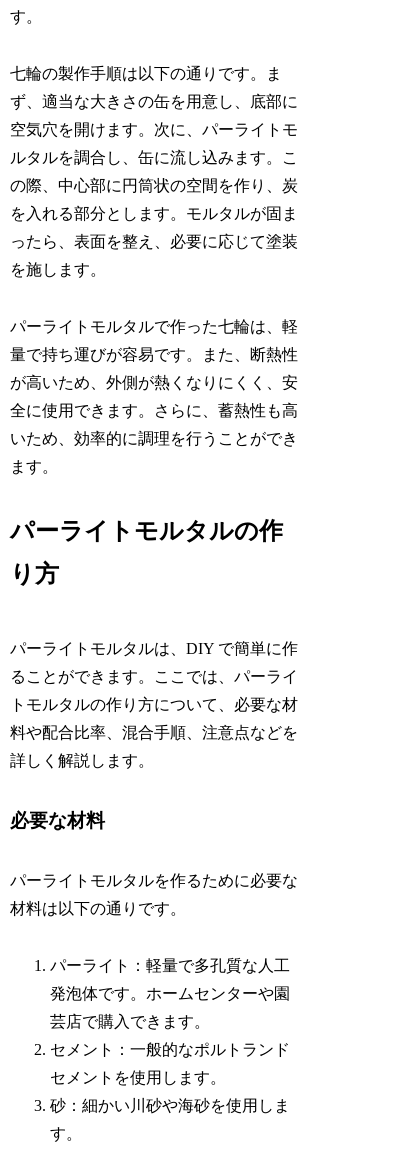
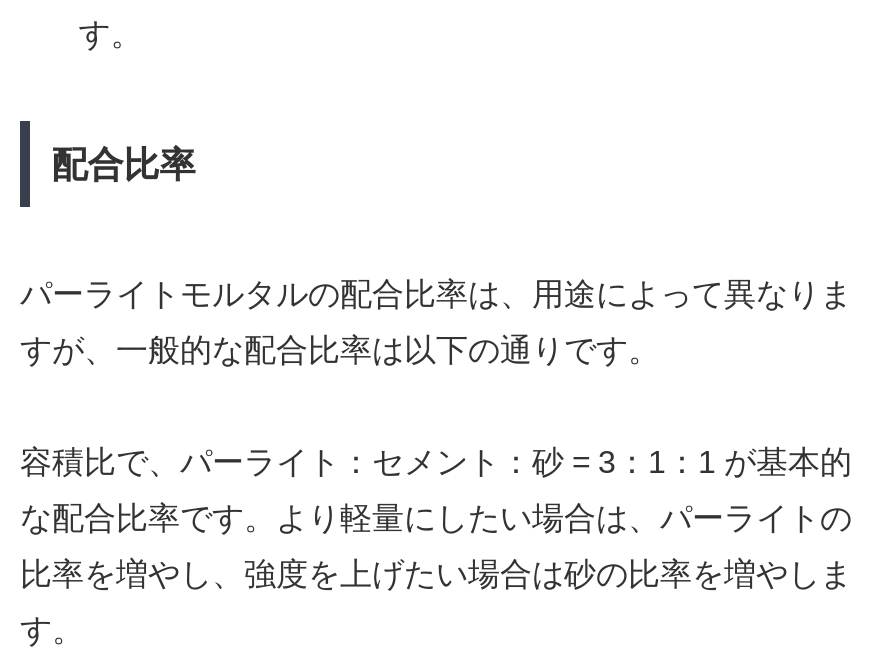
- 七輪の製作手順は以下の通りです。ま
- ず、適当な大きさの缶を用意し、底部に
- 空気穴を開けます。次に、パーライトモ
- ルタルを調合し、缶に流し込みます。こ
- の際、中心部に円筒状の空間を作り、炭
- を入れる部分とします。モルタルが固ま
- ったら、表面を整え、必要に応じて塗装
- を施します。
- パーライトモルタルで作った七輪は、軽
- 量で持ち運びが容易です。また、断熱性
- が高いため、外側が熱くなりにくく、安
- 全に使用できます。さらに、蓄熱性も高
- いため、効率的に調理を行うことができ
- ます。
- パーライトモルタルの作
- り方
- パーライトモルタルは、DIY で簡単に作
- ることができます。ここでは、パーライ
- トモルタルの作り方について、必要な材
- 料や配合比率、混合手順、注意点などを
- 詳しく解説します。
- 必要な材料
- パーライトモルタルを作るために必要な
- 材料は以下の通りです。
- パーライト：軽量で多孔質な人工
- 発泡体です。ホームセンターや園
- 芸店で購入できます。
- セメント：一般的なポルトランド
- セメントを使用します。
- 砂：細かい川砂や海砂を使用しま
+ 配合比率
+ パーライトモルタルの配合比率は、用途によって異なりま
+ すが、一般的な配合比率は以下の通りです。
+ 容積比で、パーライト：セメント：砂 = 3：1：1 が基本的
+ な配合比率です。より軽量にしたい場合は、パーライトの
+ 比率を増やし、強度を上げたい場合は砂の比率を増やしま
